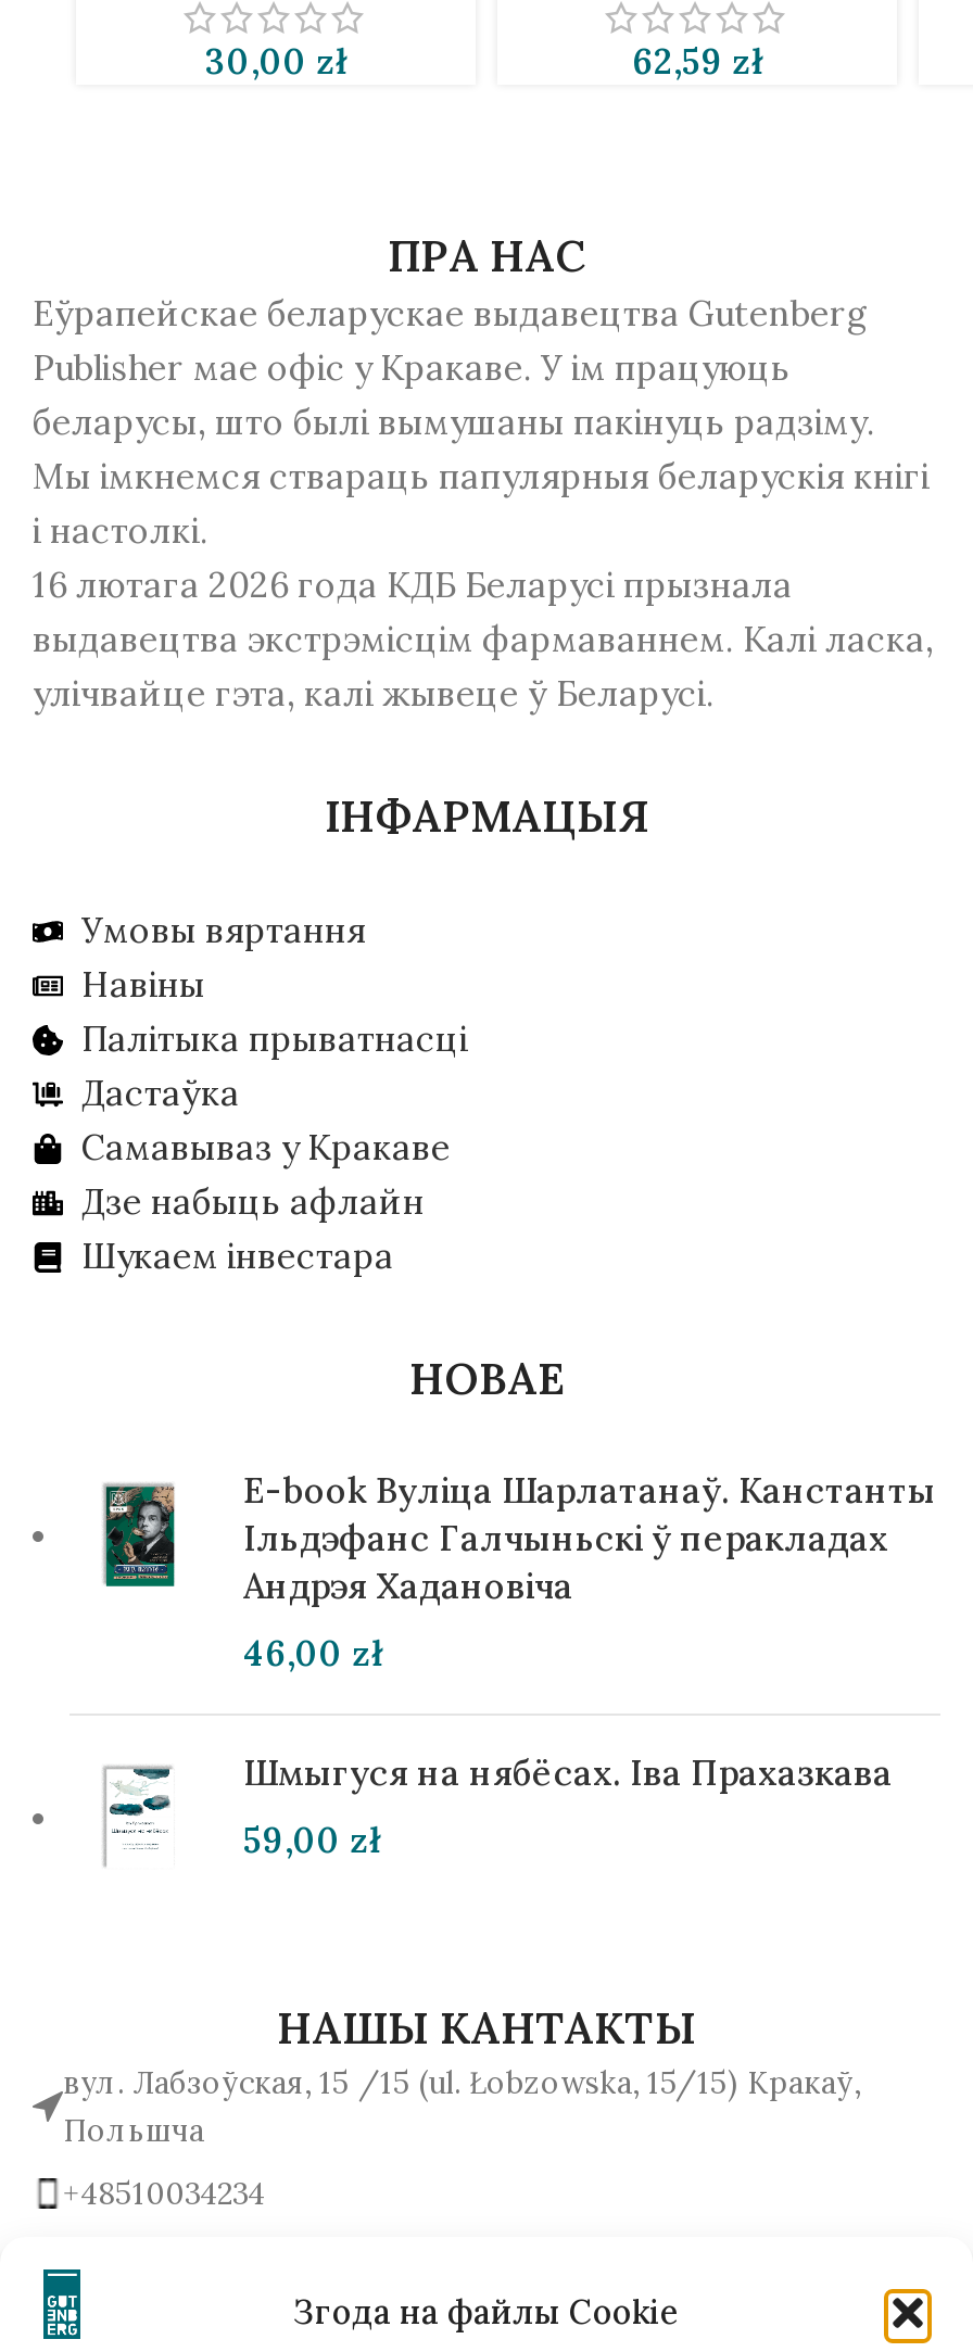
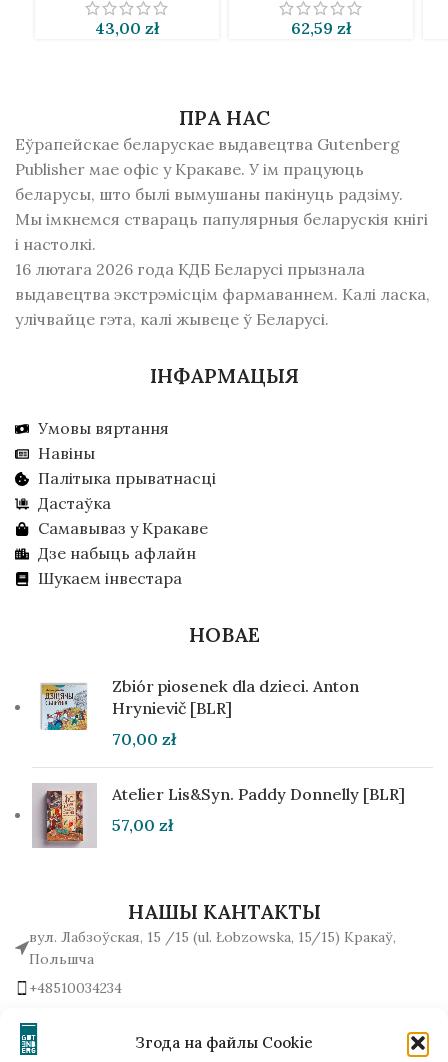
- 30,00 zł
+ 43,00 zł

- [image]
- E-book Вуліца Шарлатанаў. Канстанты
- Ільдэфанс Галчыньскі ў перакладах
- Андрэя Хадановіча
+ [image]
+ Zbiór piosenek dla dzieci. Anton
+ Hrynievič [BLR]

- 46,00 zł
+ 70,00 zł

- [image]
- Шмыгуся на нябёсах. Іва Прахазкава
+ [image]
+ Atelier Lis&Syn. Paddy Donnelly [BLR]

- 59,00 zł
+ 57,00 zł
